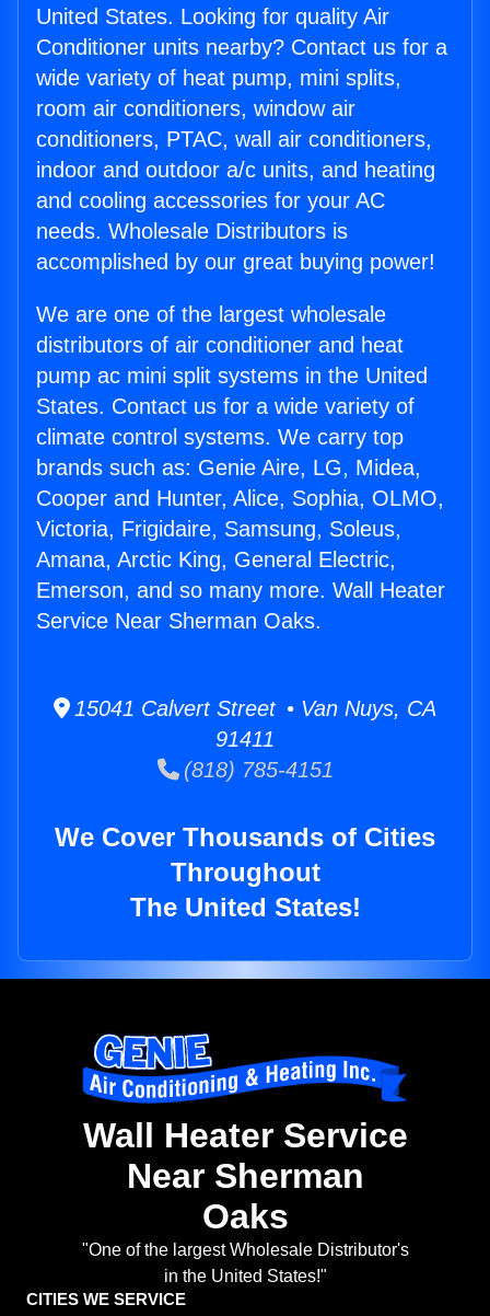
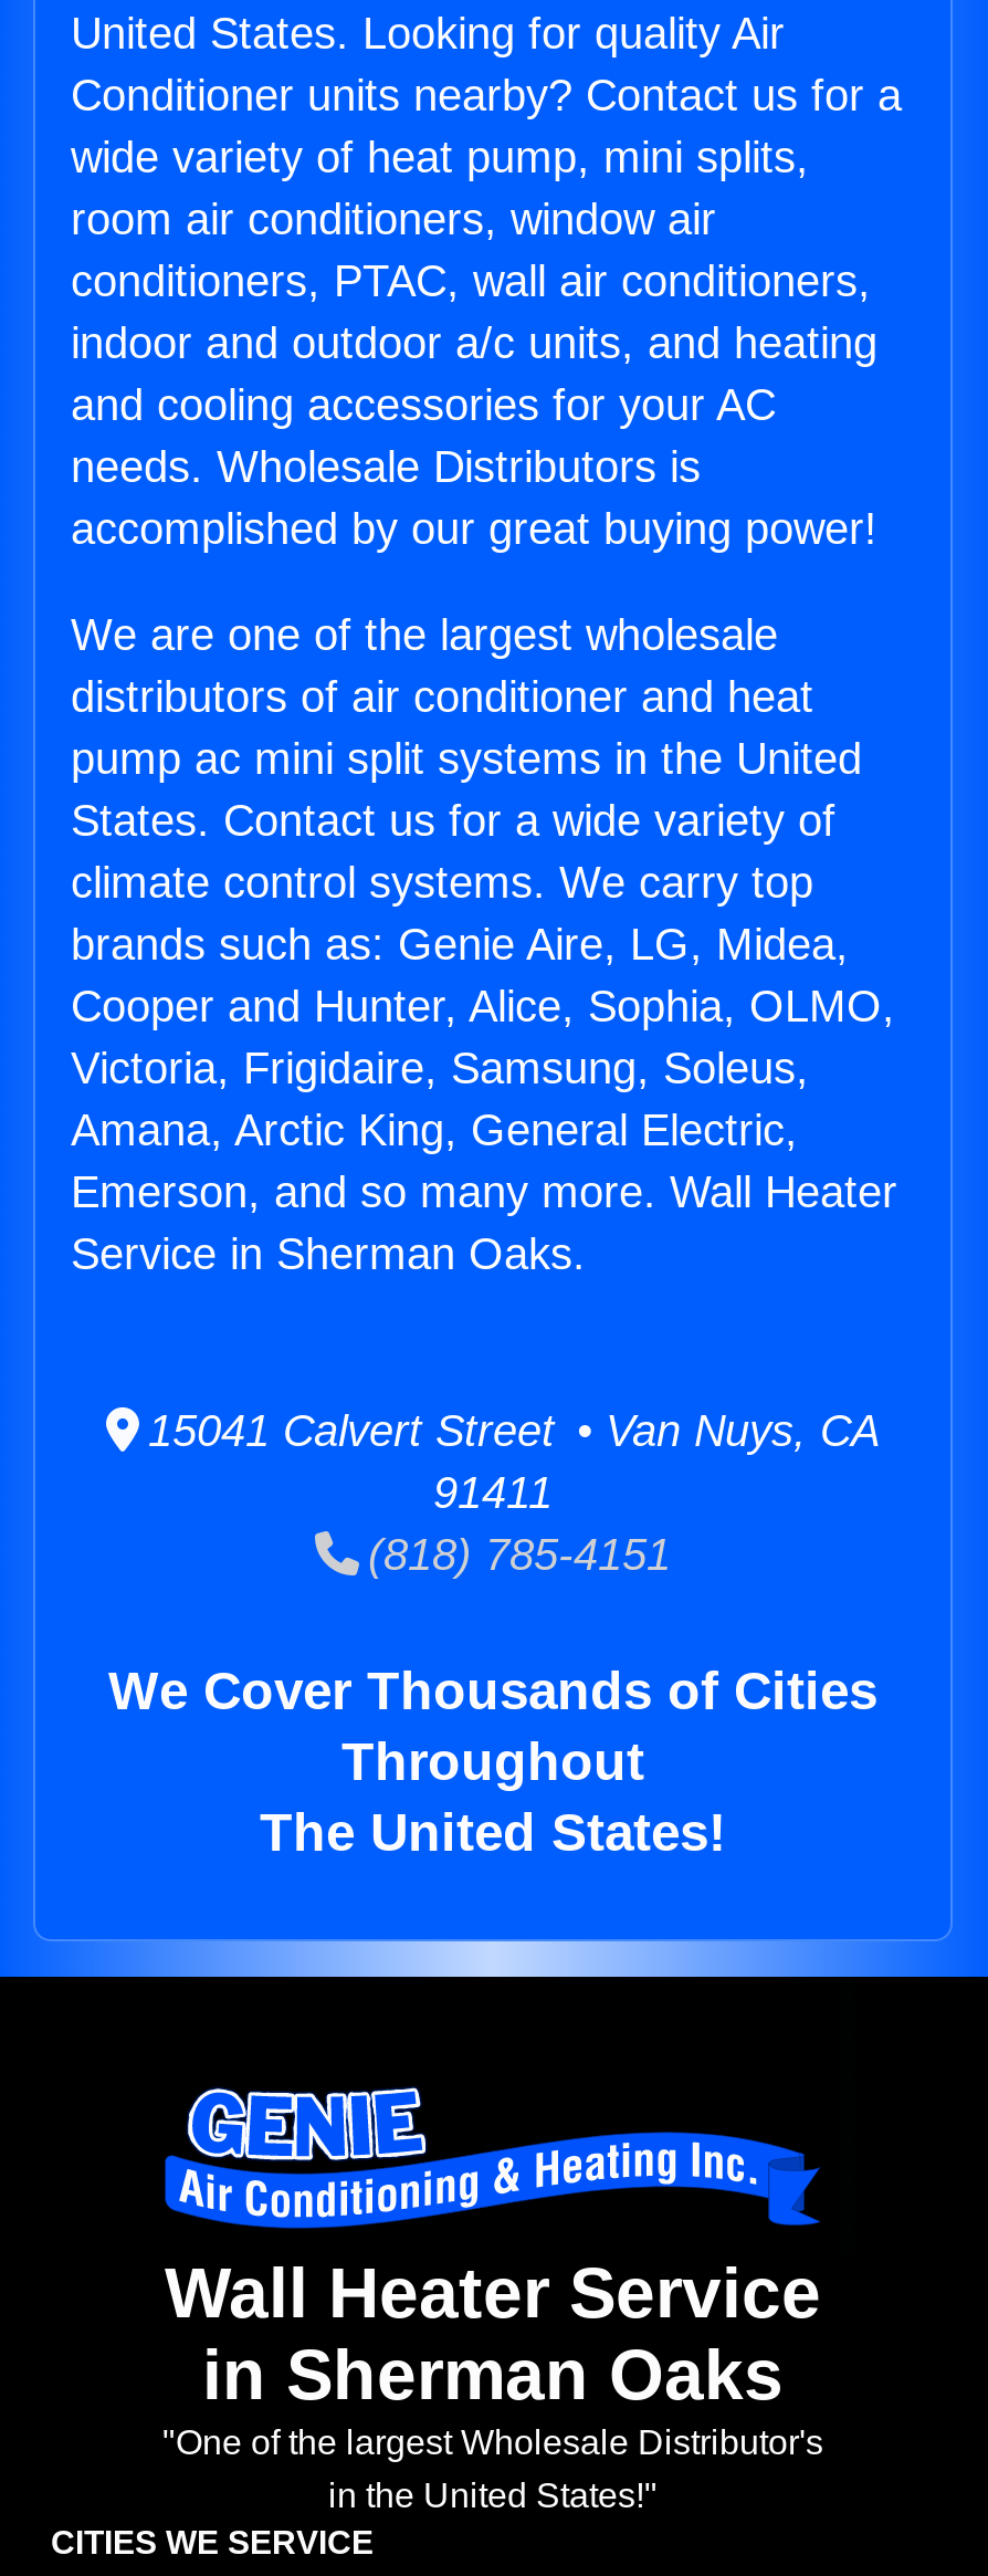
- Service Near Sherman Oaks.
+ Service in Sherman Oaks.

- Near Sherman
- Oaks
+ in Sherman Oaks
